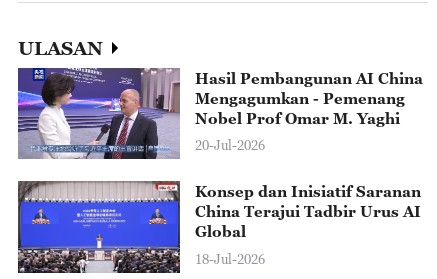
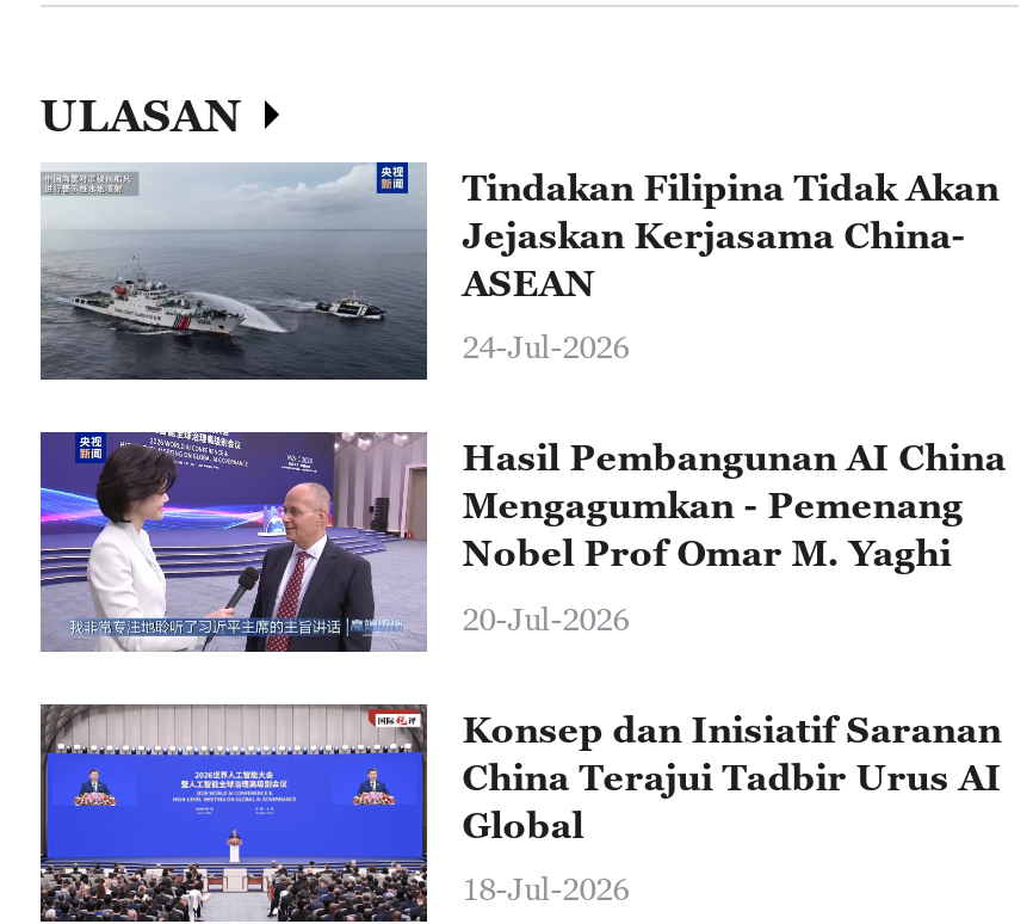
+ [image]
+ Tindakan Filipina Tidak Akan
+ Jejaskan Kerjasama China-
+ ASEAN
+ 24-Jul-2026
